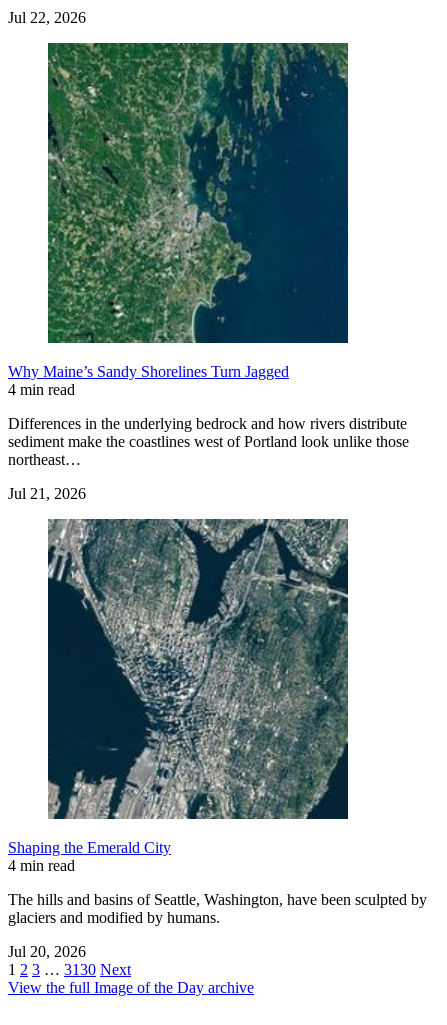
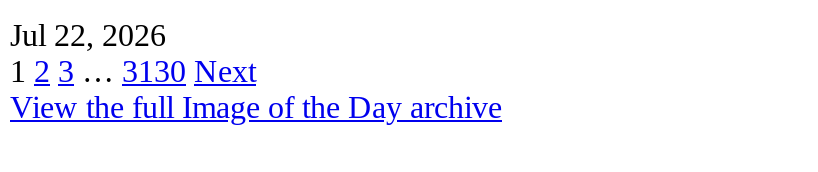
- [image]
- Why Maine’s Sandy Shorelines Turn Jagged
- 4 min read
- Differences in the underlying bedrock and how rivers distribute
- sediment make the coastlines west of Portland look unlike those
- northeast…
- Jul 21, 2026

- [image]
- Shaping the Emerald City
- 4 min read
- The hills and basins of Seattle, Washington, have been sculpted by
- glaciers and modified by humans.
- Jul 20, 2026
